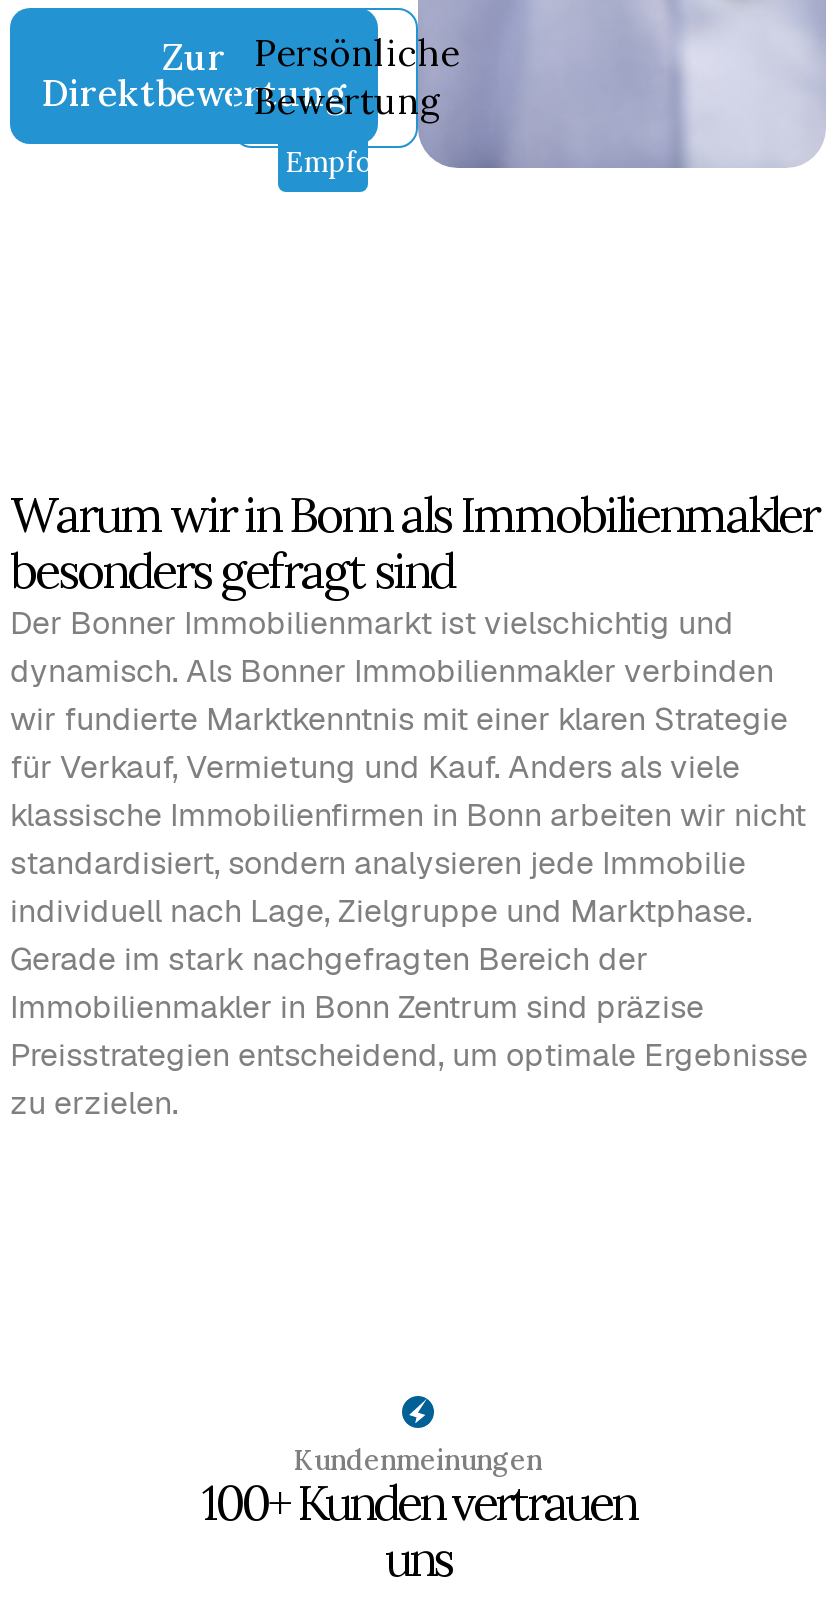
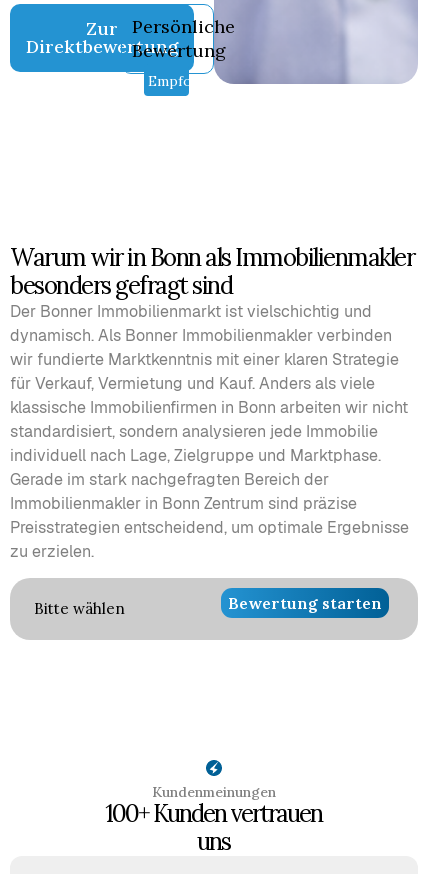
+ Bewertung starten
